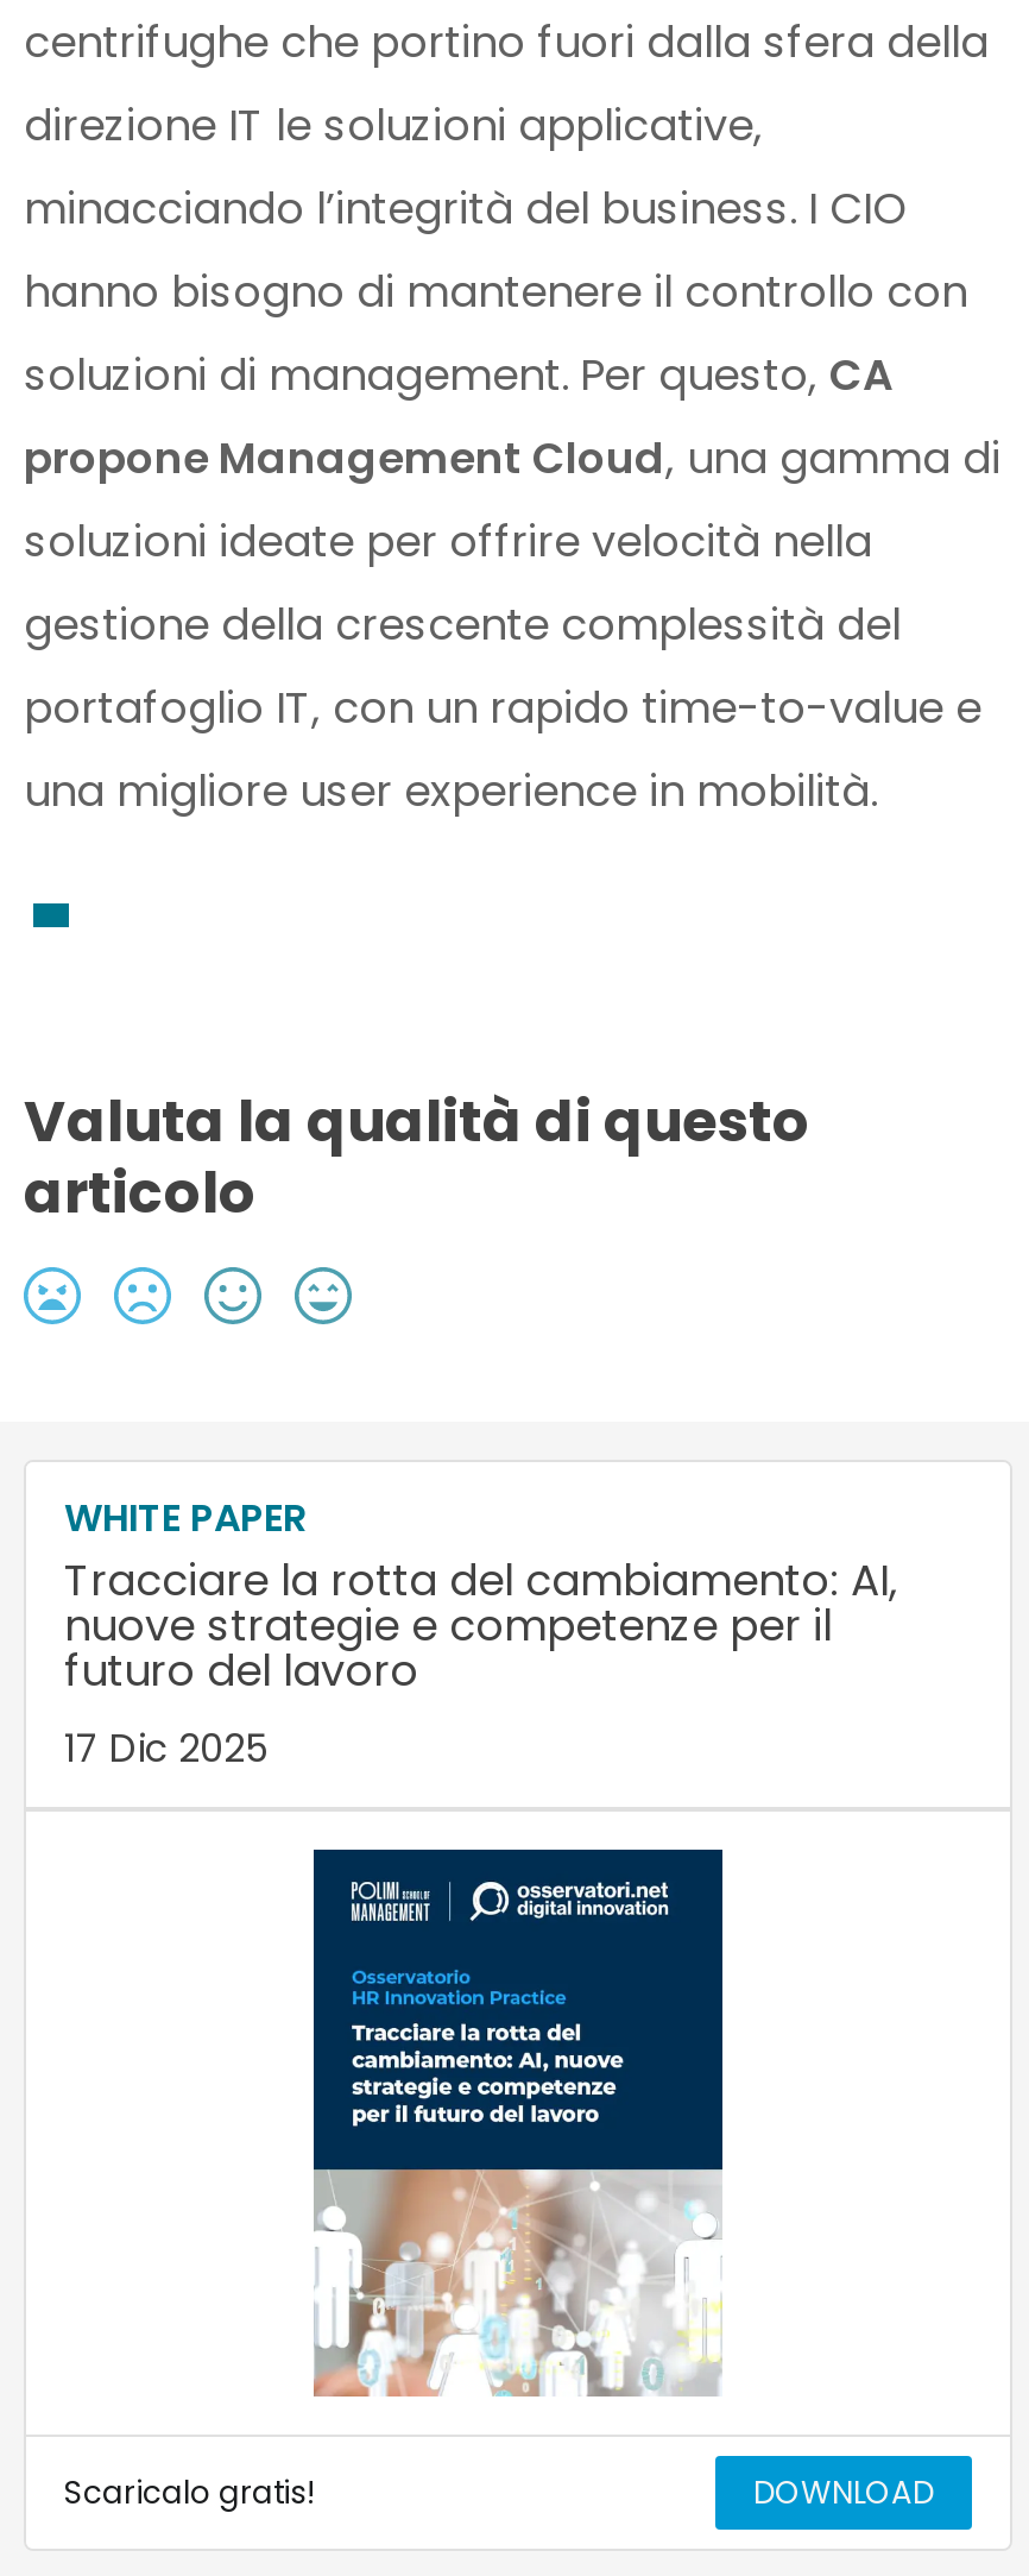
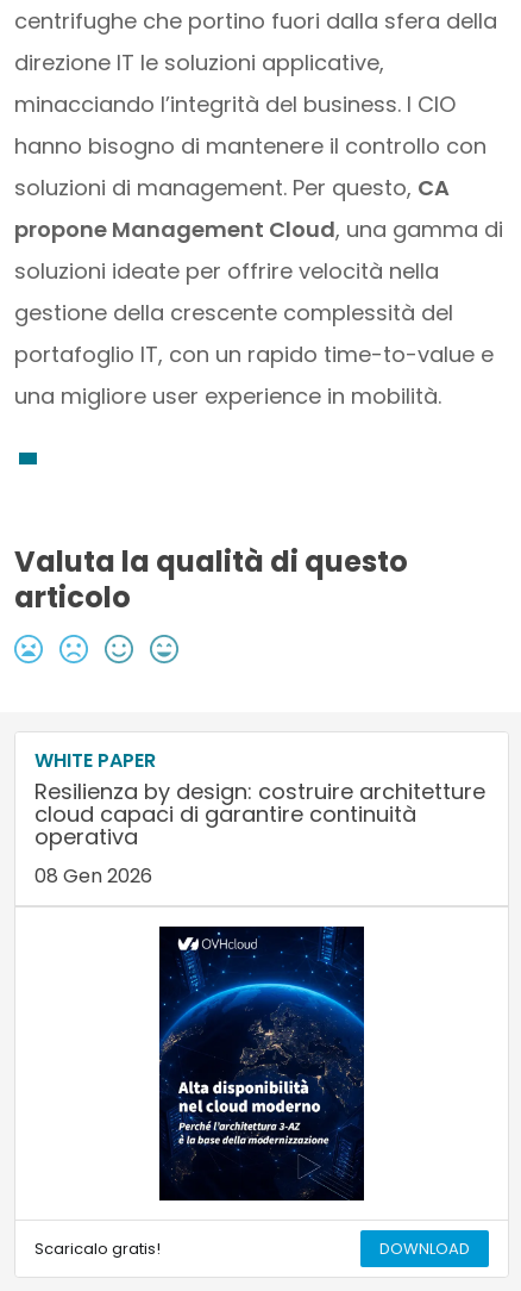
- Tracciare la rotta del cambiamento: AI,
- nuove strategie e competenze per il
- futuro del lavoro
- 17 Dic 2025
+ Resilienza by design: costruire architetture
+ cloud capaci di garantire continuità
+ operativa
+ 08 Gen 2026

- [image]
+ [image]
